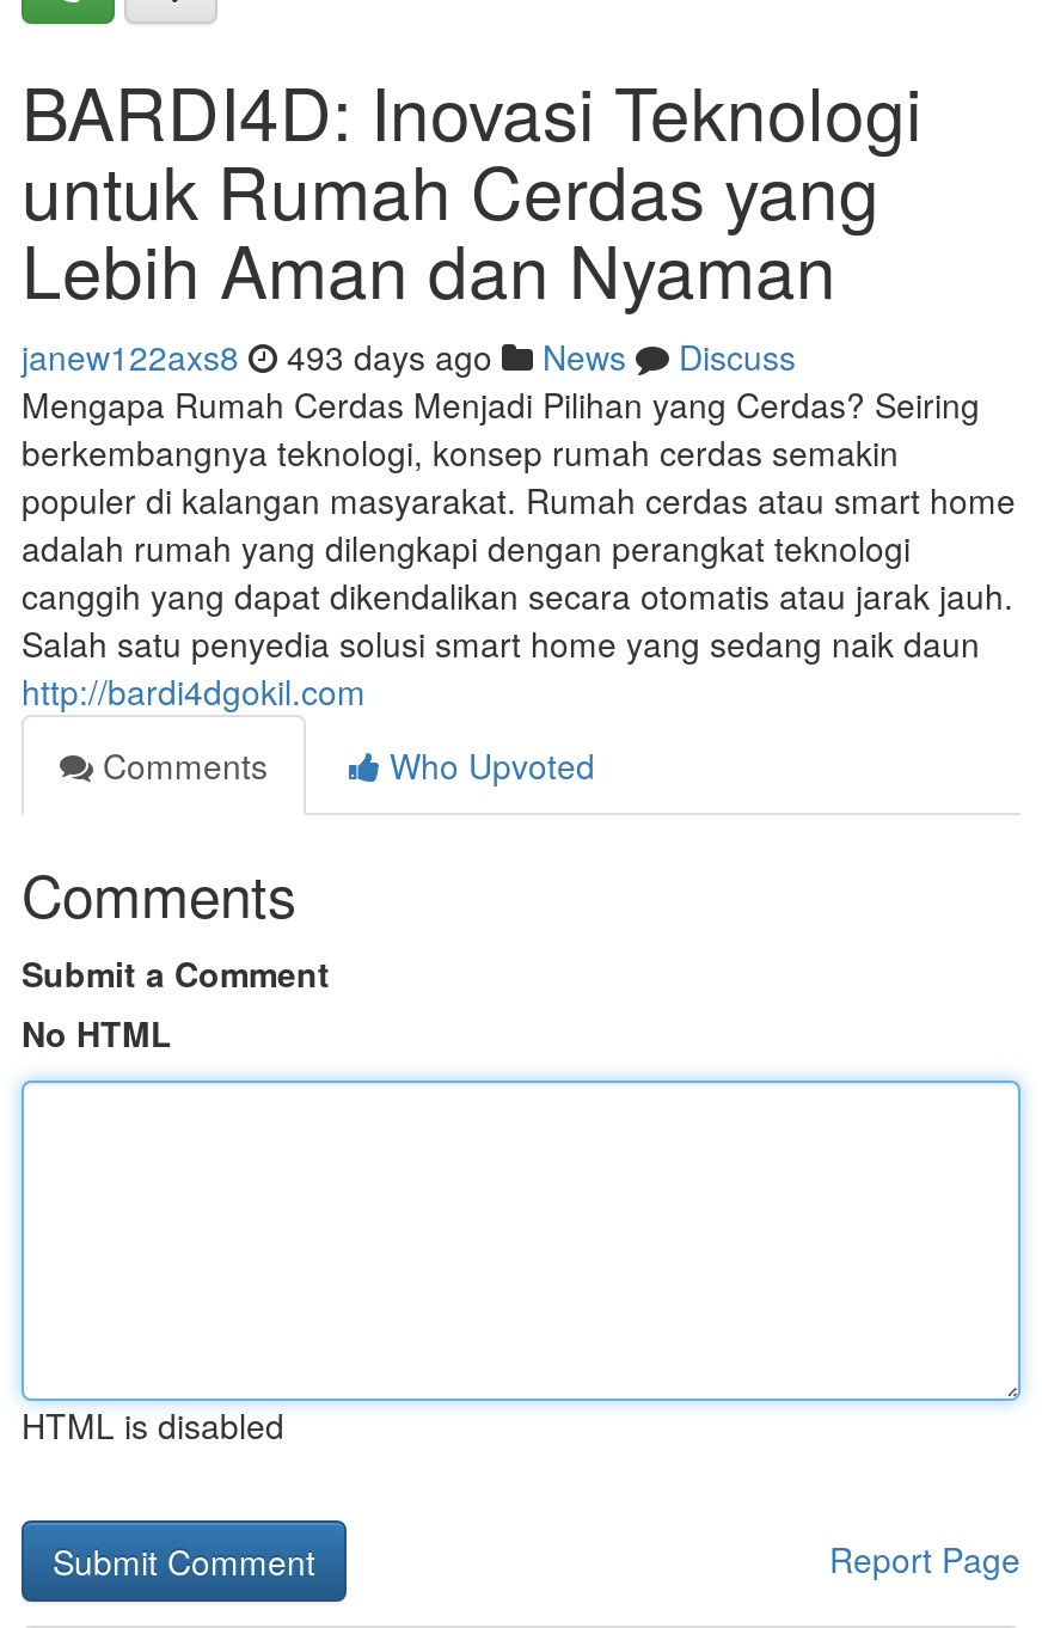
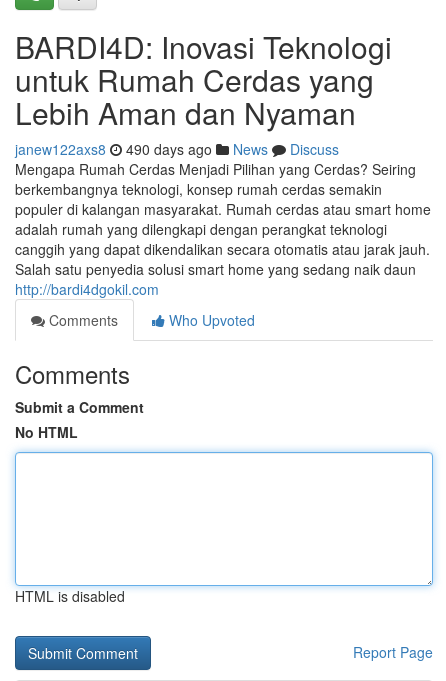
- janew122axs8 493 days ago News Discuss
+ janew122axs8 490 days ago News Discuss
